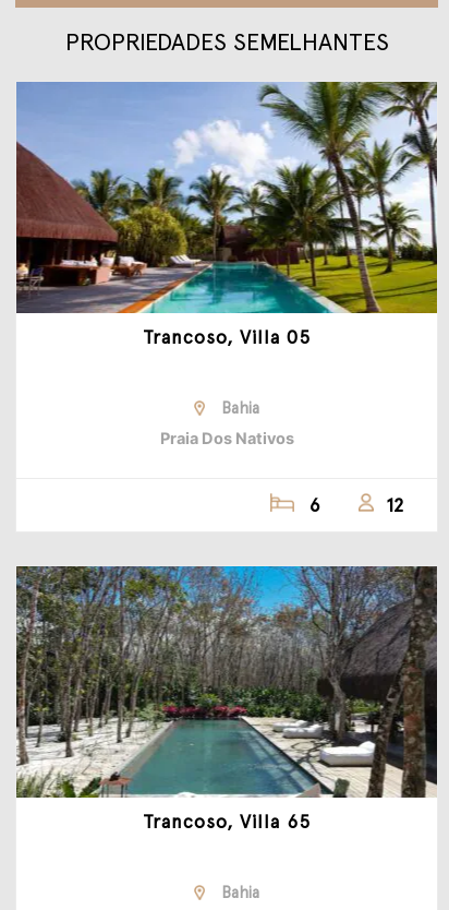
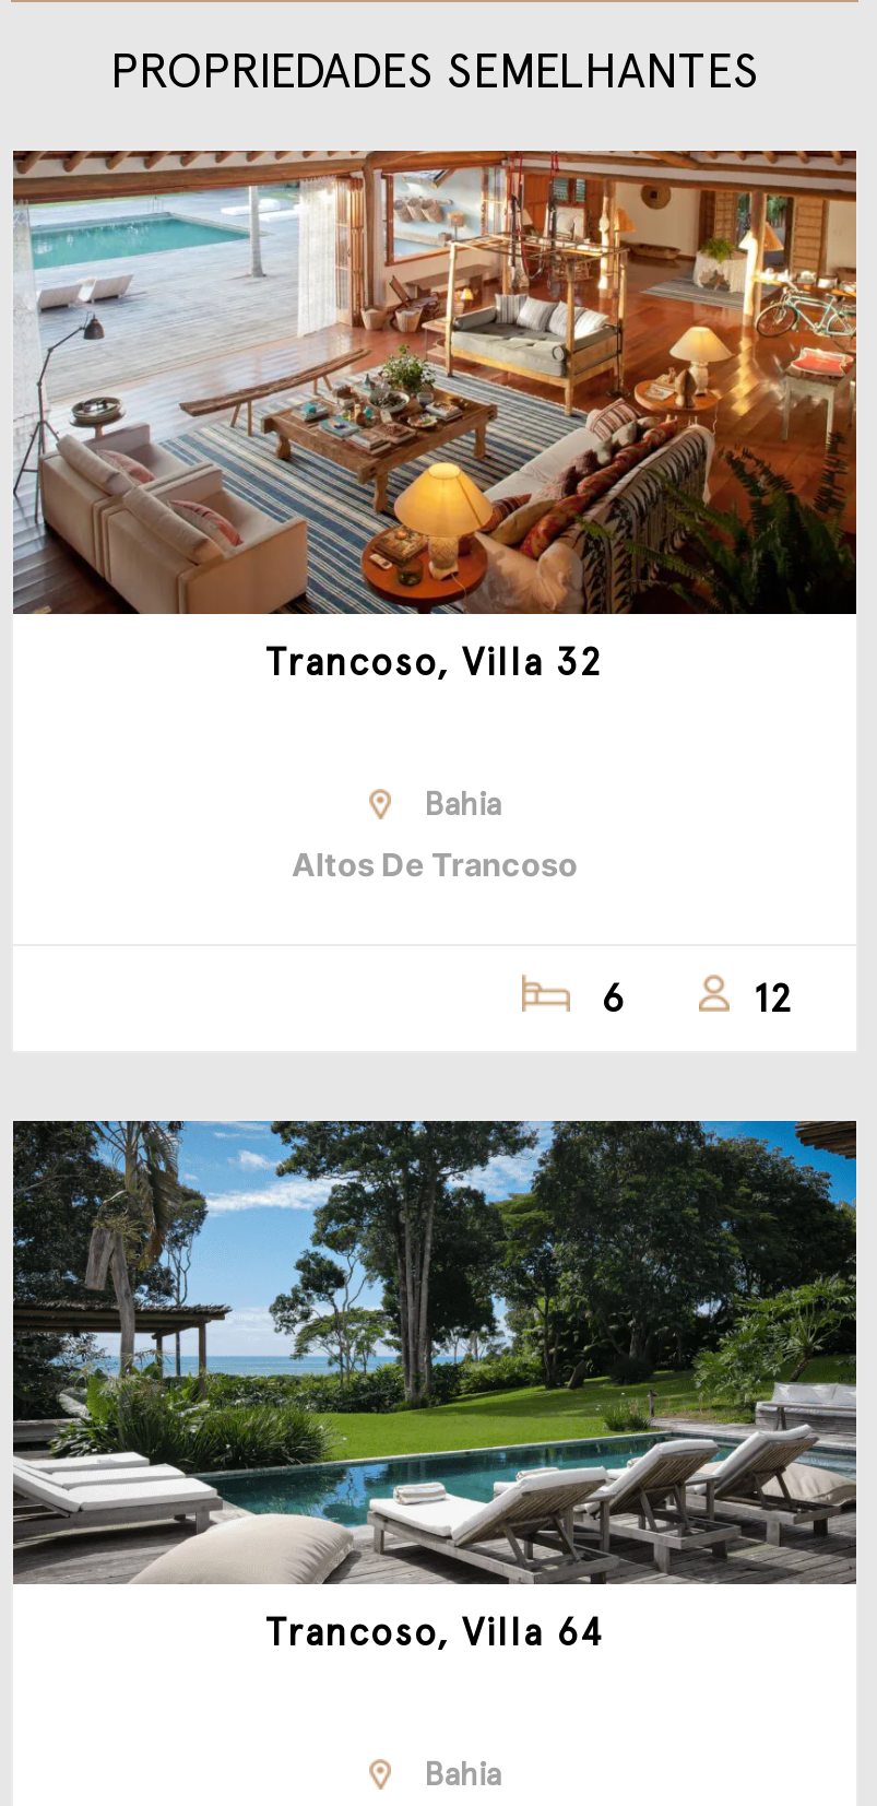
- [image]
- Trancoso, Villa 05
+ [image]
+ Trancoso, Villa 32

- Praia Dos Nativos
+ Altos De Trancoso

- [image]
- Trancoso, Villa 65
+ [image]
+ Trancoso, Villa 64
